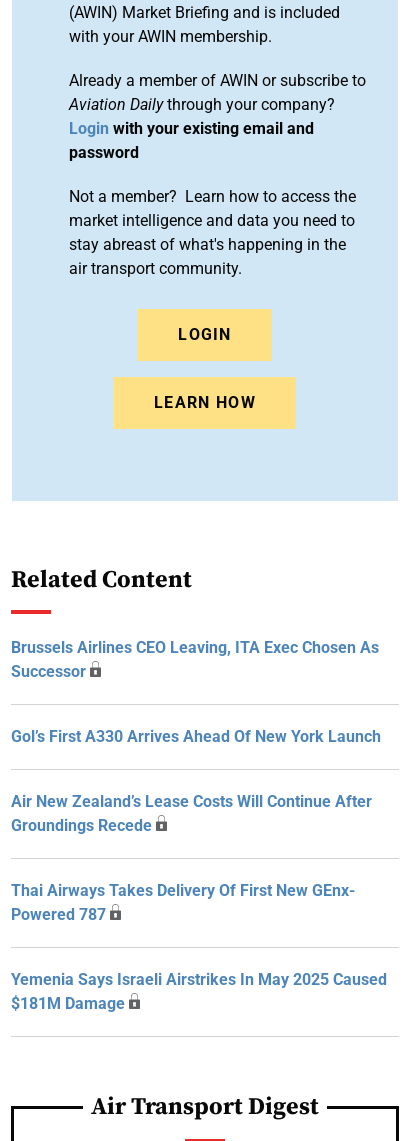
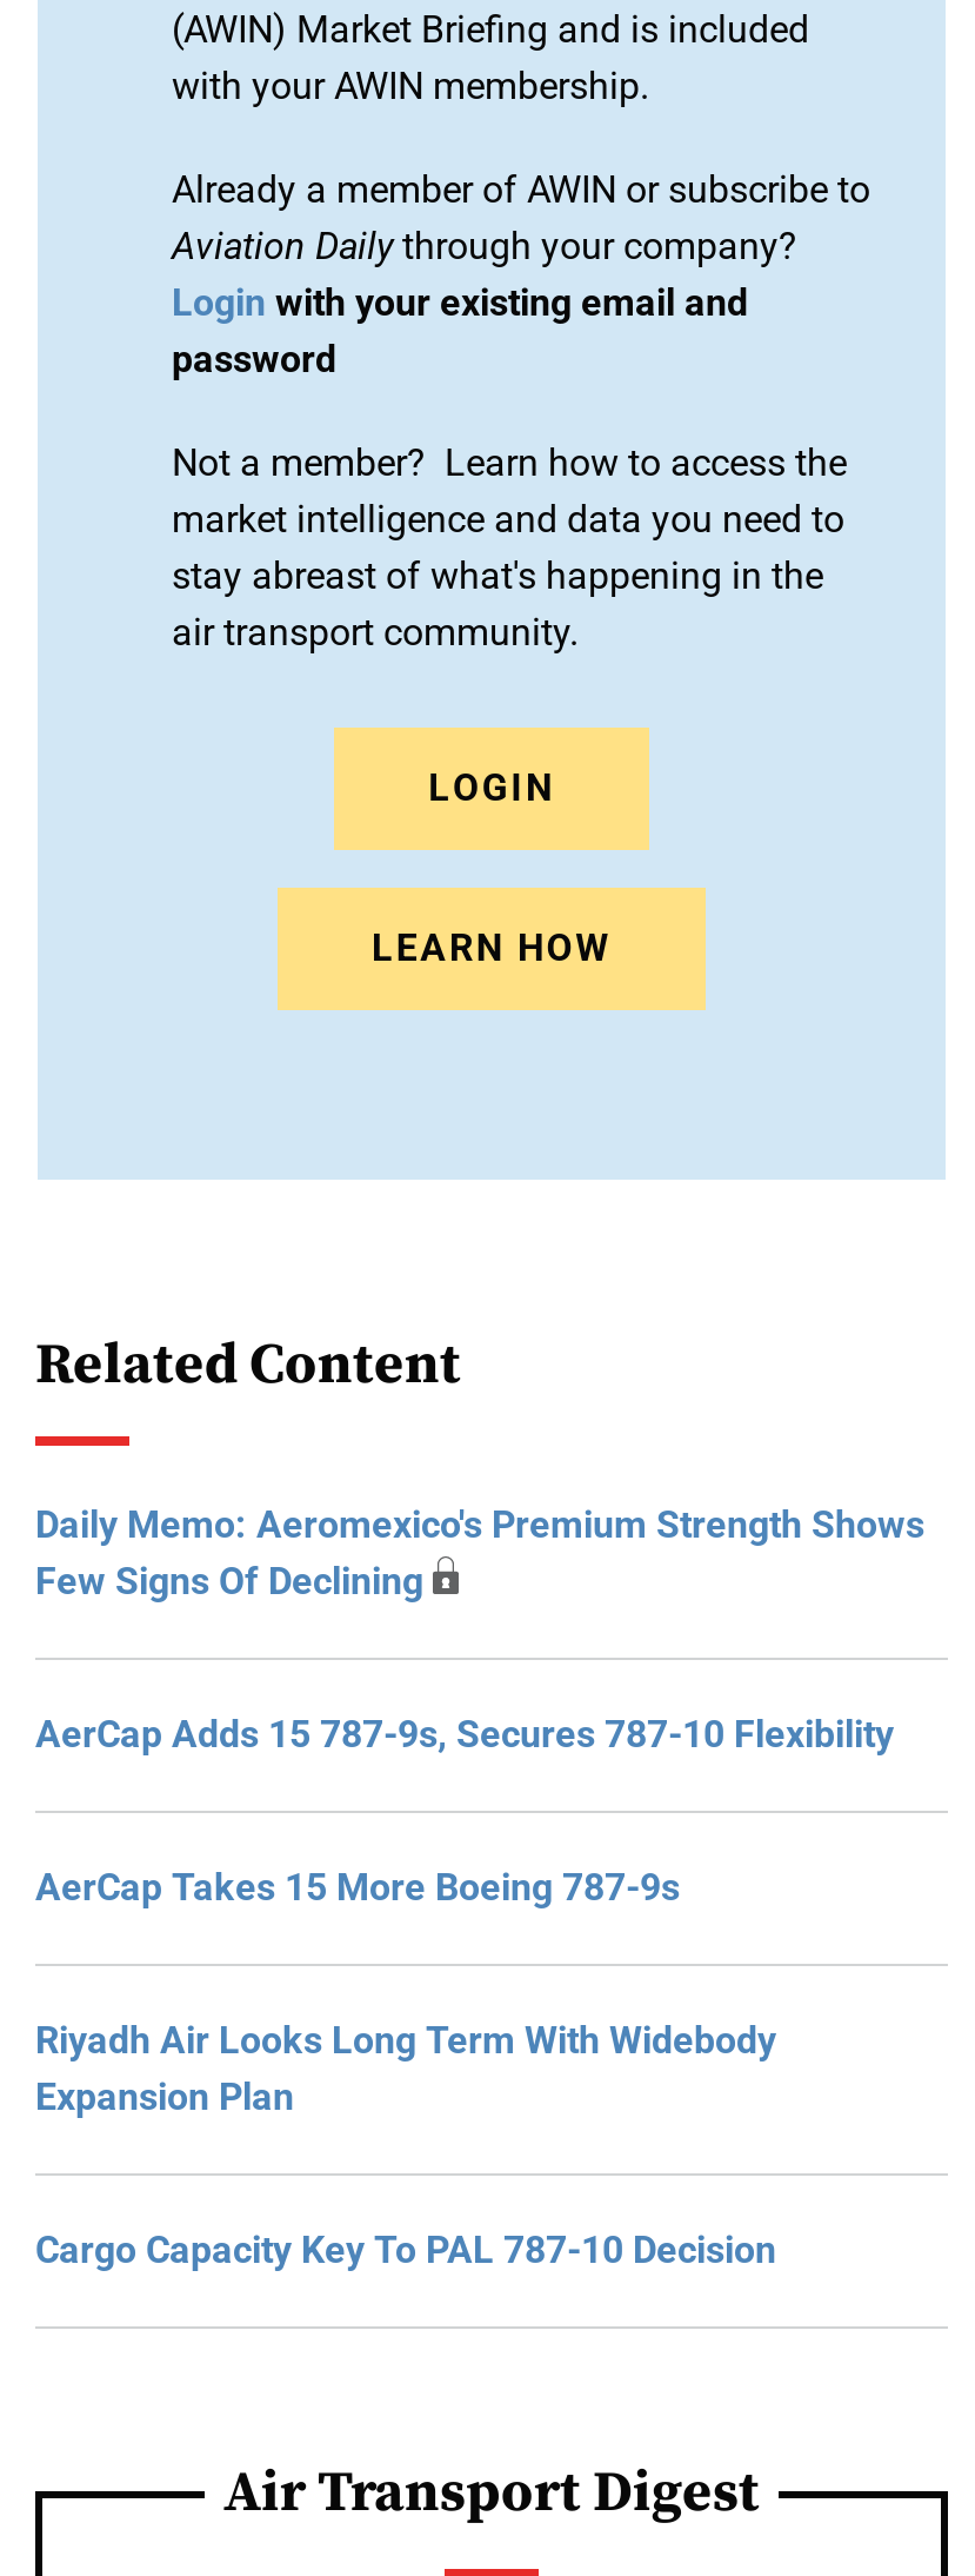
- Brussels Airlines CEO Leaving, ITA Exec Chosen As
- Successor
+ Daily Memo: Aeromexico's Premium Strength Shows
+ Few Signs Of Declining

- Gol’s First A330 Arrives Ahead Of New York Launch
+ AerCap Adds 15 787-9s, Secures 787-10 Flexibility

- Air New Zealand’s Lease Costs Will Continue After
- Groundings Recede
+ AerCap Takes 15 More Boeing 787-9s

- Thai Airways Takes Delivery Of First New GEnx-
- Powered 787
+ Riyadh Air Looks Long Term With Widebody
+ Expansion Plan

- Yemenia Says Israeli Airstrikes In May 2025 Caused
- $181M Damage
+ Cargo Capacity Key To PAL 787-10 Decision
